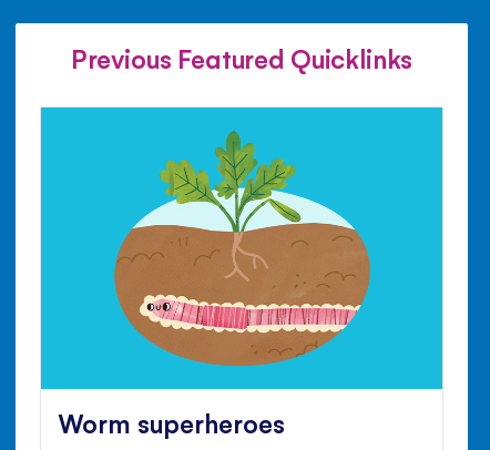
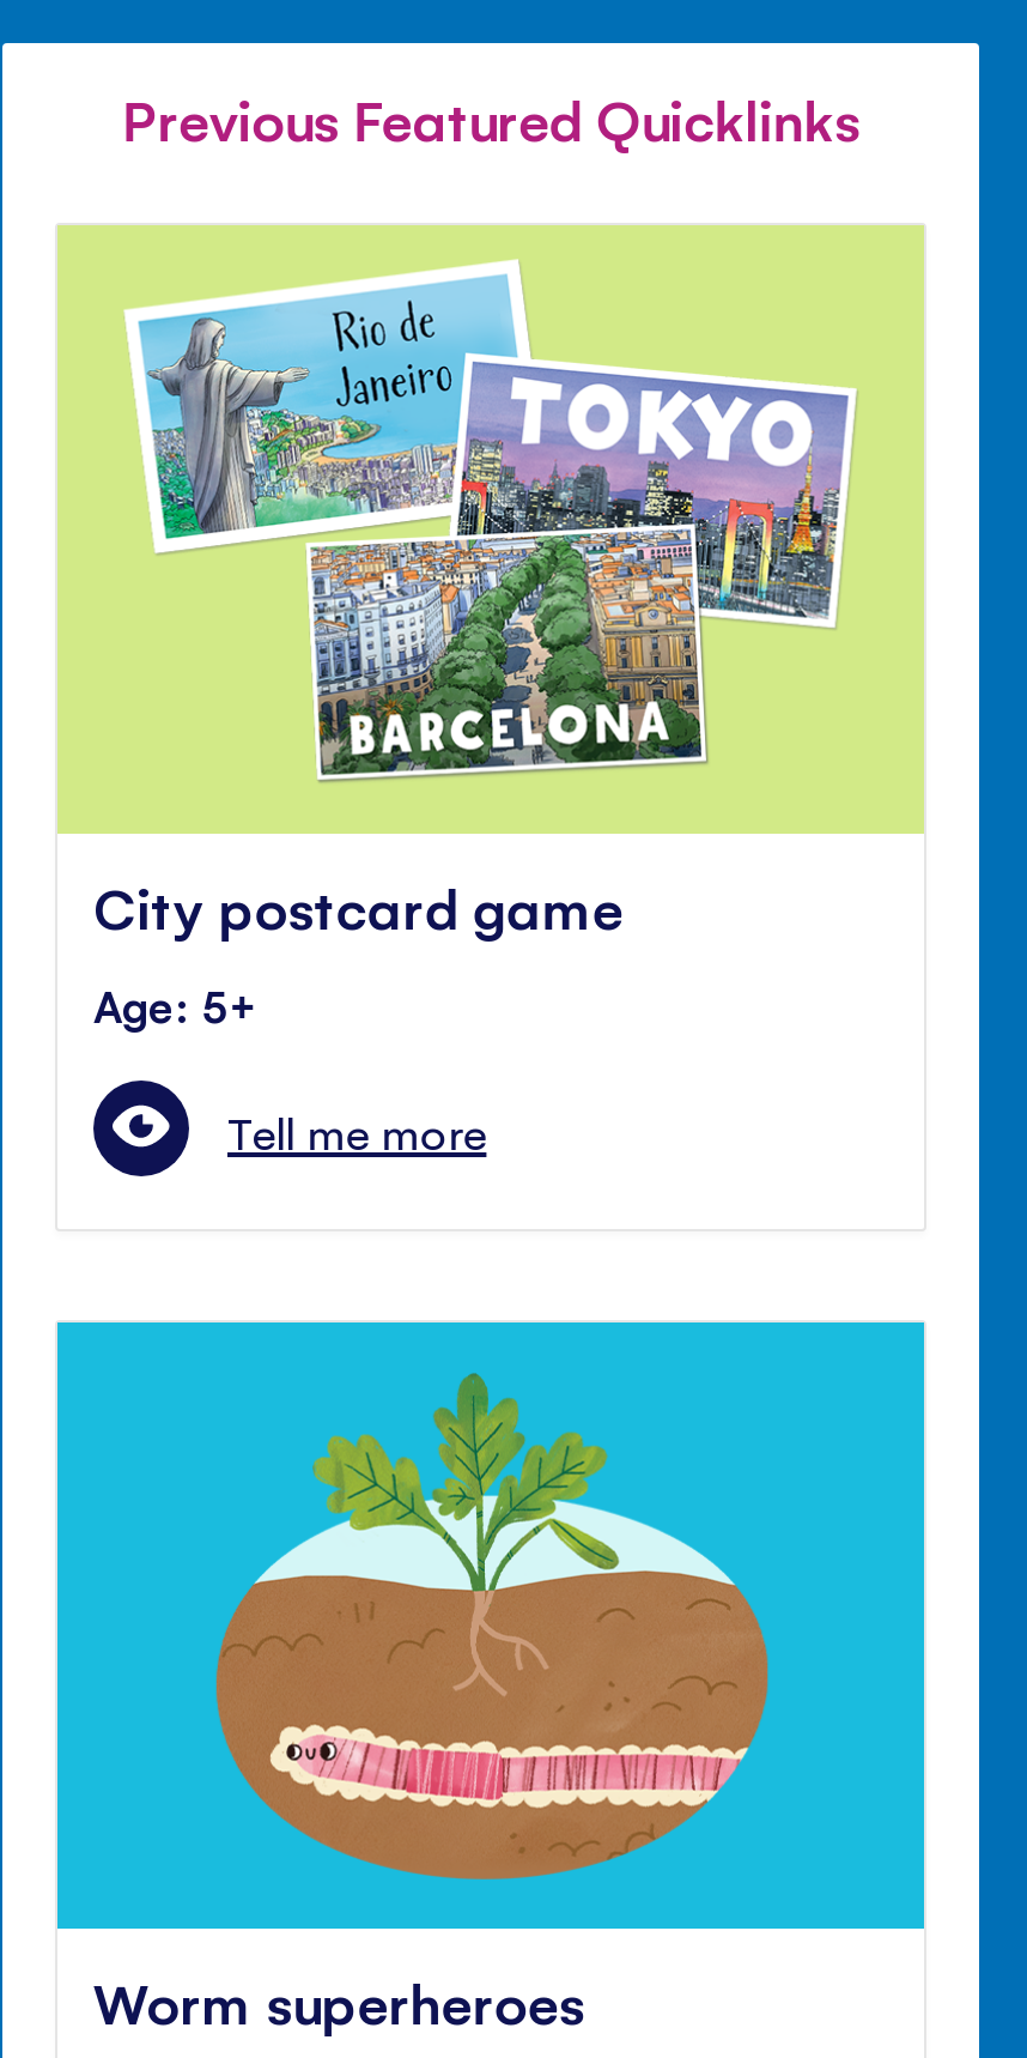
+ [image]
+ City postcard game
+ Age: 5+
+ Tell me more

+ [image]
